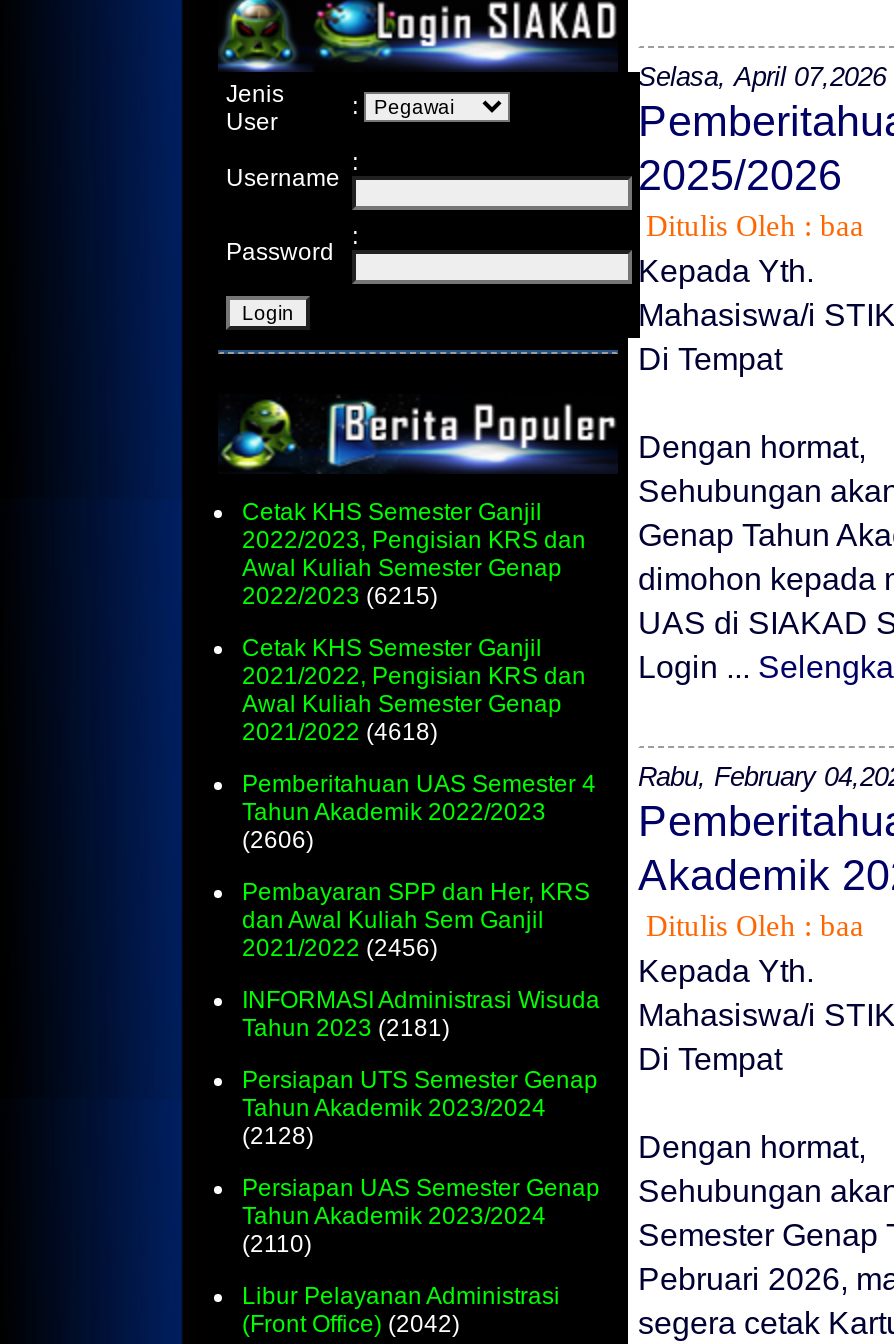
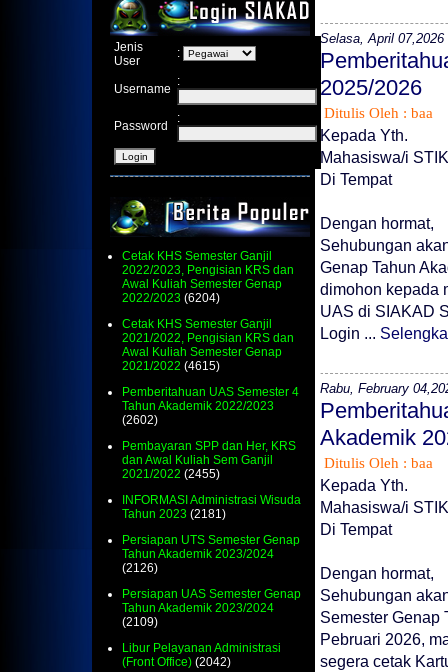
- 2022/2023 (6215)
+ 2022/2023 (6204)

- 2021/2022 (4618)
+ 2021/2022 (4615)

- (2606)
+ (2602)

- 2021/2022 (2456)
+ 2021/2022 (2455)

- (2128)
+ (2126)

- (2110)
+ (2109)
